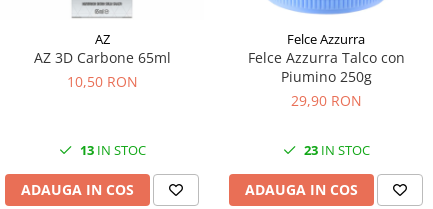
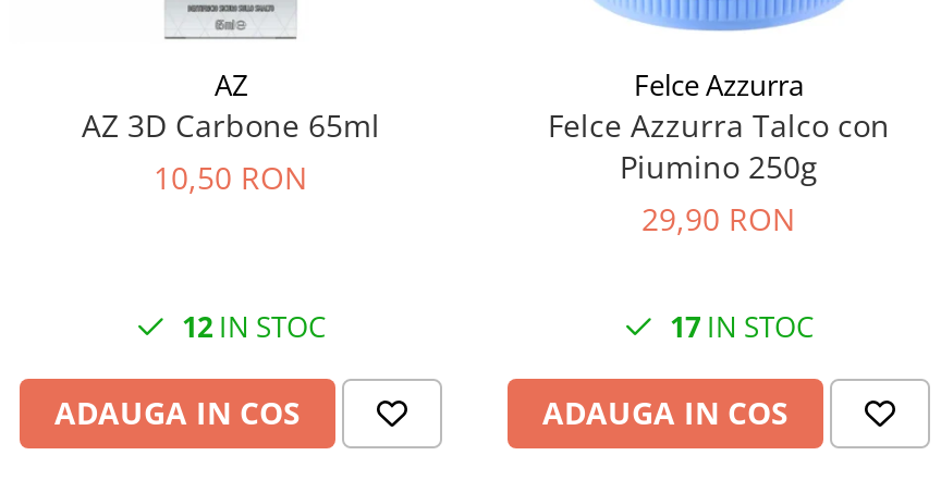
- 13 IN STOC
+ 12 IN STOC

- 23 IN STOC
+ 17 IN STOC
